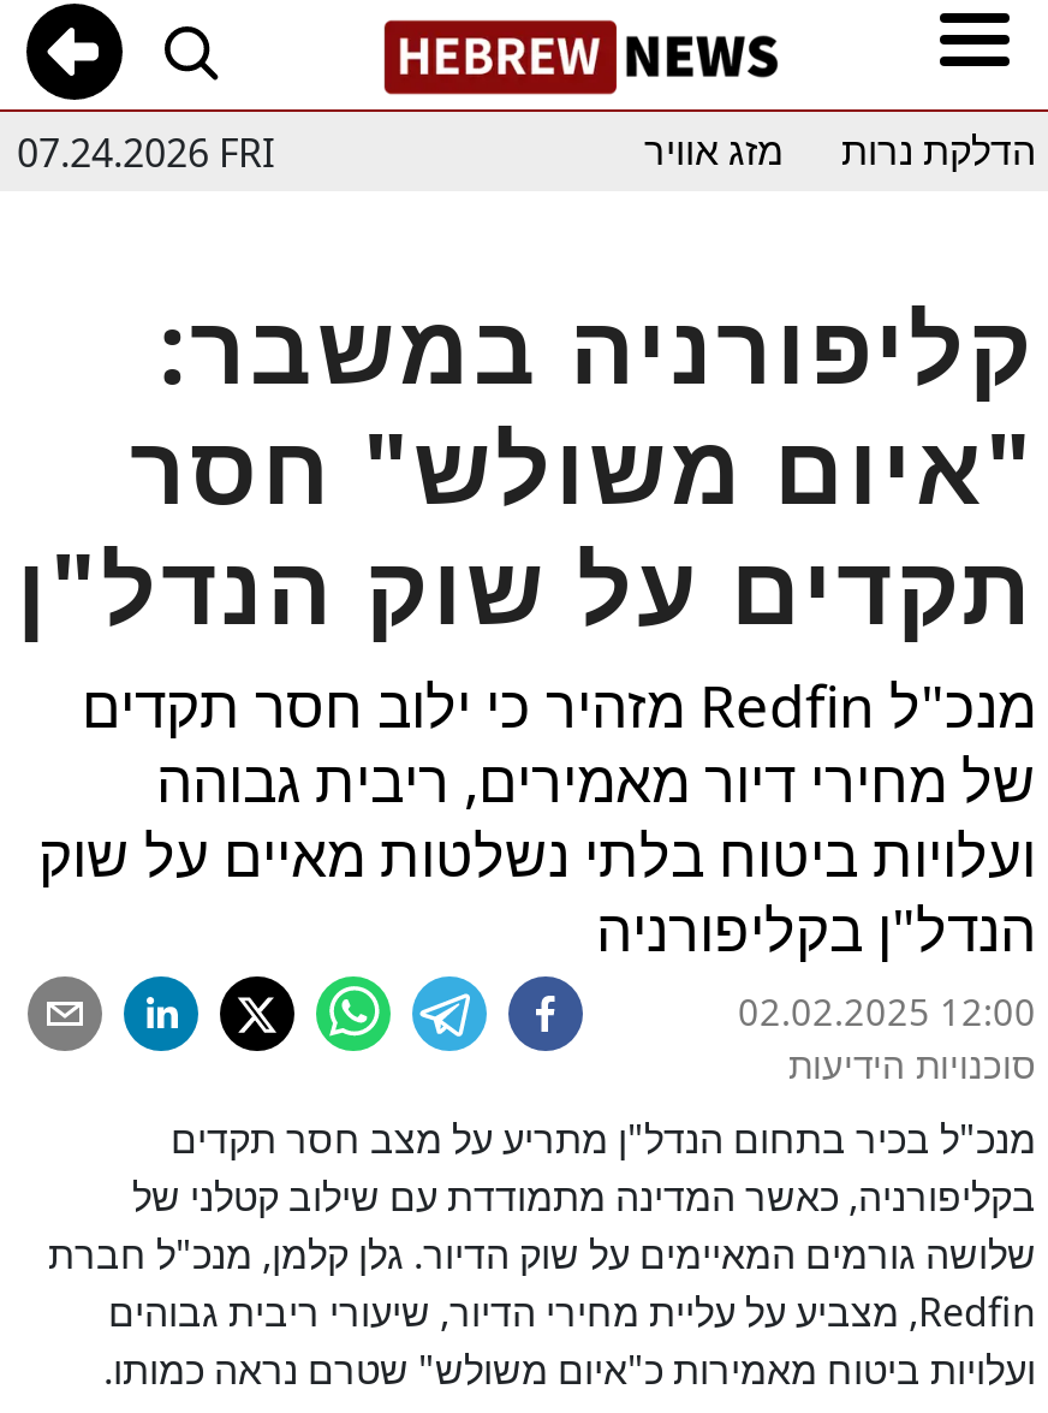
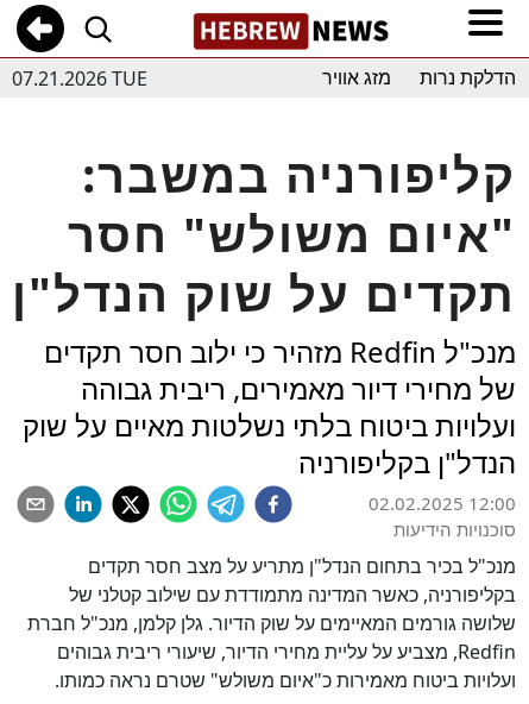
- 07.24.2026 FRI
+ 07.21.2026 TUE
